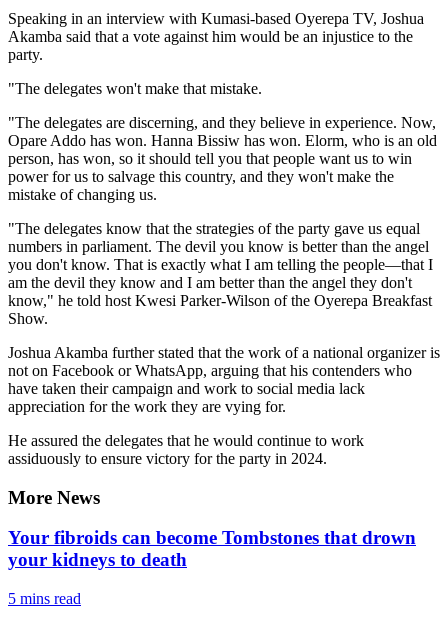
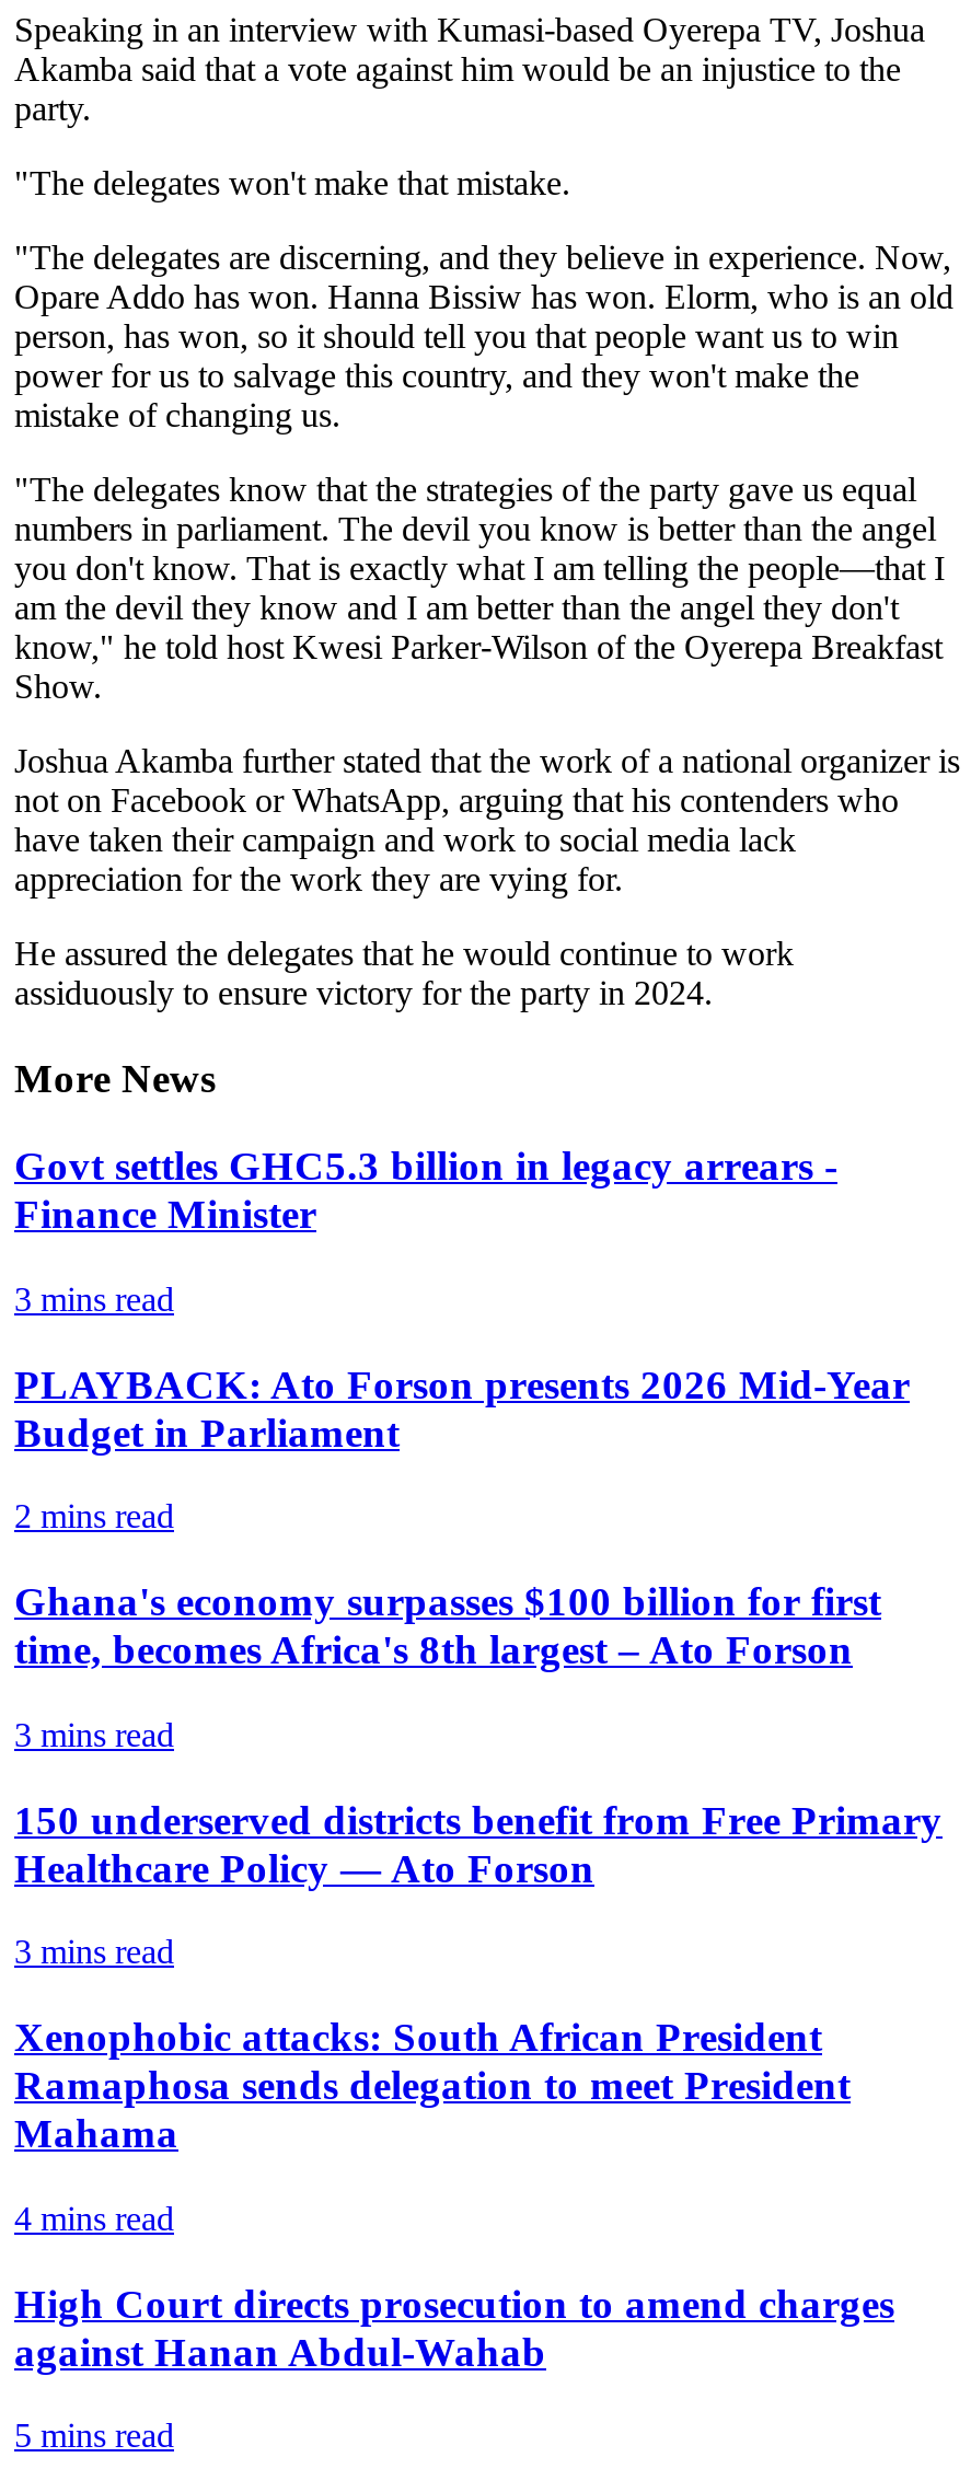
- Your fibroids can become Tombstones that drown
- your kidneys to death
+ Govt settles GHC5.3 billion in legacy arrears -
+ Finance Minister
+ 3 mins read
+ PLAYBACK: Ato Forson presents 2026 Mid-Year
+ Budget in Parliament
+ 2 mins read
+ Ghana's economy surpasses $100 billion for first
+ time, becomes Africa's 8th largest – Ato Forson
+ 3 mins read
+ 150 underserved districts benefit from Free Primary
+ Healthcare Policy — Ato Forson
+ 3 mins read
+ Xenophobic attacks: South African President
+ Ramaphosa sends delegation to meet President
+ Mahama
+ 4 mins read
+ High Court directs prosecution to amend charges
+ against Hanan Abdul-Wahab
